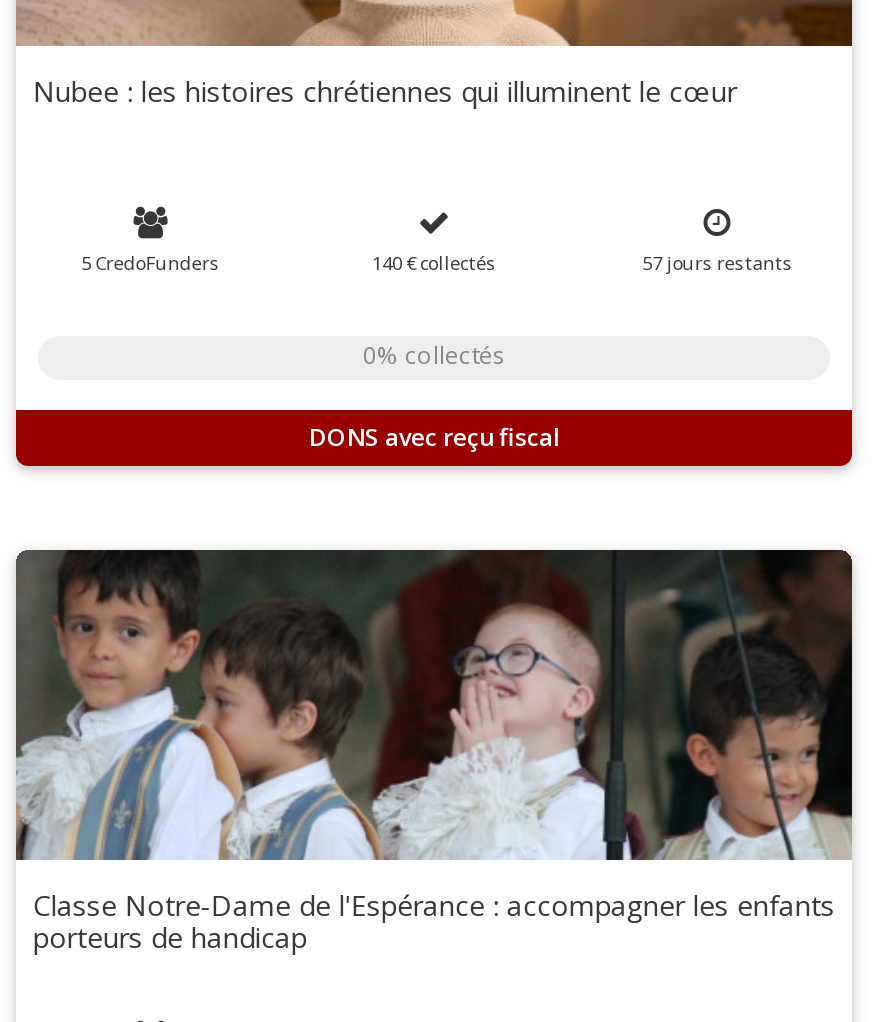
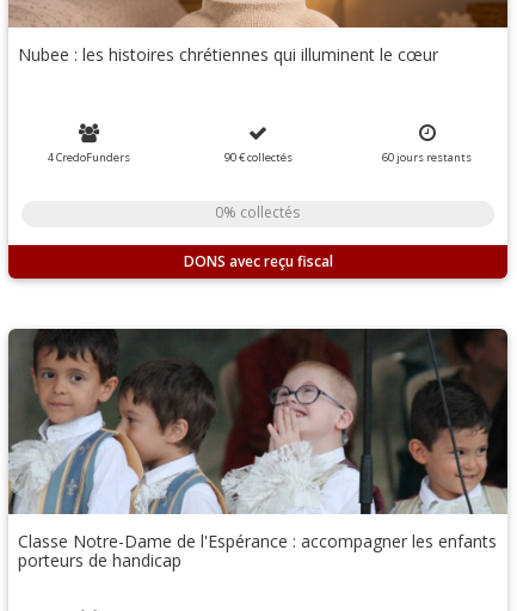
- 5 CredoFunders
+ 4 CredoFunders

- 140 €collectés
+ 90 €collectés

- 57 jours restants
+ 60 jours restants
